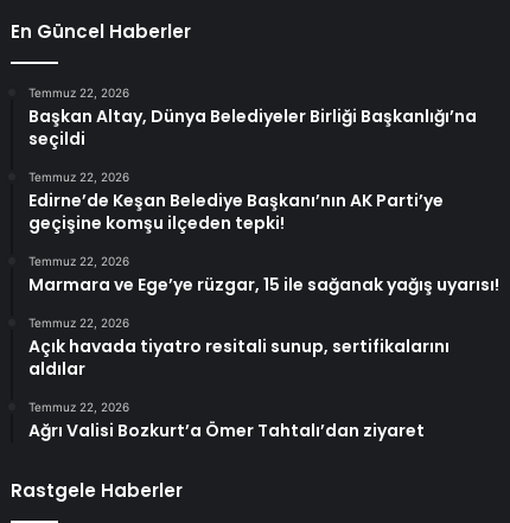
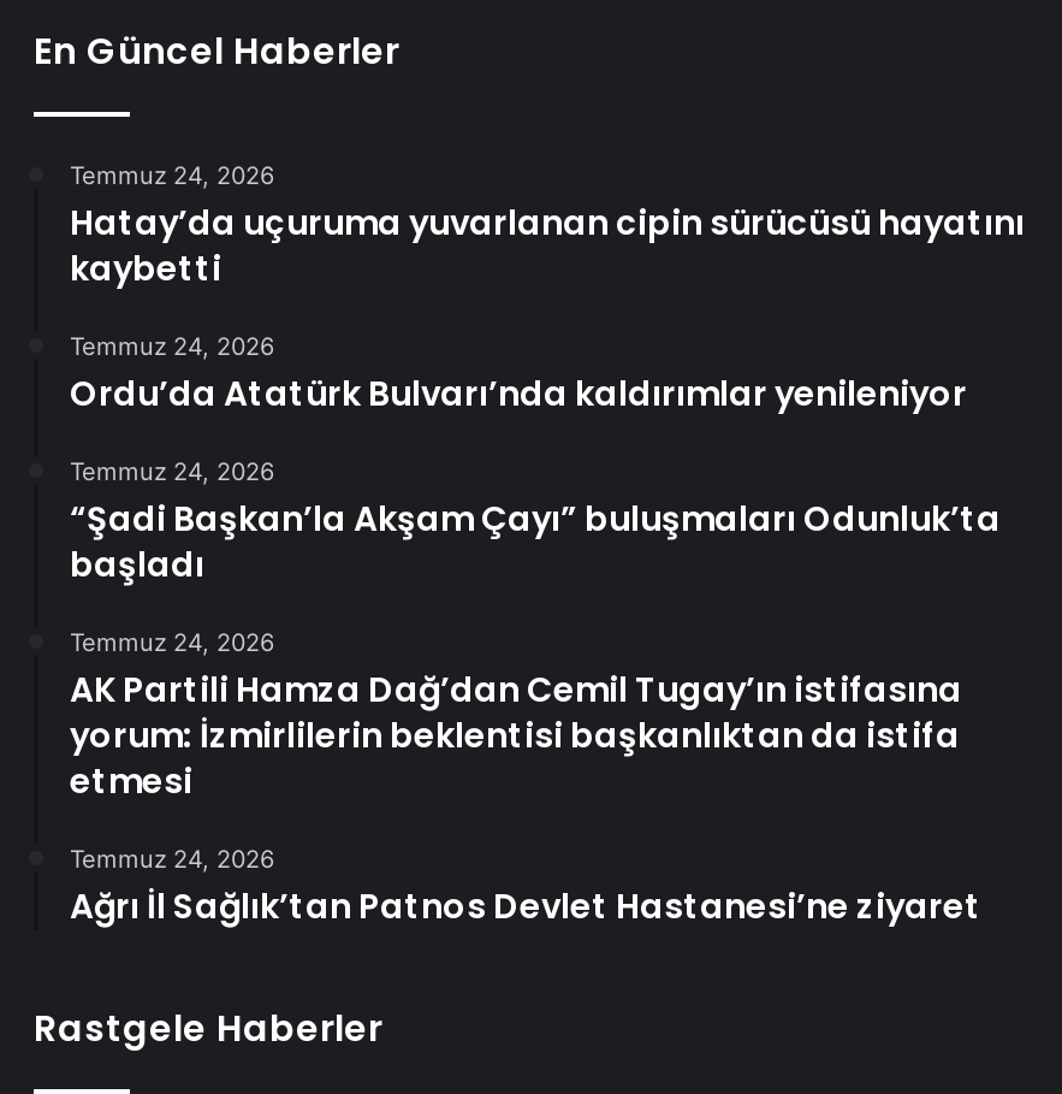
- Temmuz 22, 2026
- Başkan Altay, Dünya Belediyeler Birliği Başkanlığı’na
- seçildi
+ Temmuz 24, 2026
+ Hatay’da uçuruma yuvarlanan cipin sürücüsü hayatını
+ kaybetti

- Temmuz 22, 2026
- Edirne’de Keşan Belediye Başkanı’nın AK Parti’ye
- geçişine komşu ilçeden tepki!
+ Temmuz 24, 2026
+ Ordu’da Atatürk Bulvarı’nda kaldırımlar yenileniyor

- Temmuz 22, 2026
- Marmara ve Ege’ye rüzgar, 15 ile sağanak yağış uyarısı!
+ Temmuz 24, 2026
+ “Şadi Başkan’la Akşam Çayı” buluşmaları Odunluk’ta
+ başladı

- Temmuz 22, 2026
- Açık havada tiyatro resitali sunup, sertifikalarını
- aldılar
+ Temmuz 24, 2026
+ AK Partili Hamza Dağ’dan Cemil Tugay’ın istifasına
+ yorum: İzmirlilerin beklentisi başkanlıktan da istifa
+ etmesi

- Temmuz 22, 2026
- Ağrı Valisi Bozkurt’a Ömer Tahtalı’dan ziyaret
+ Temmuz 24, 2026
+ Ağrı İl Sağlık’tan Patnos Devlet Hastanesi’ne ziyaret
